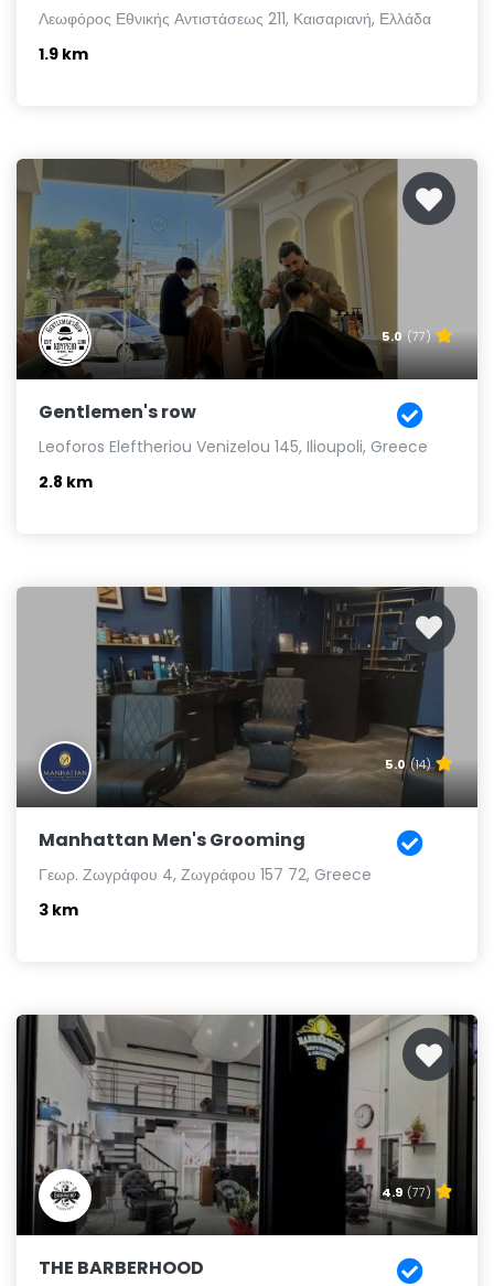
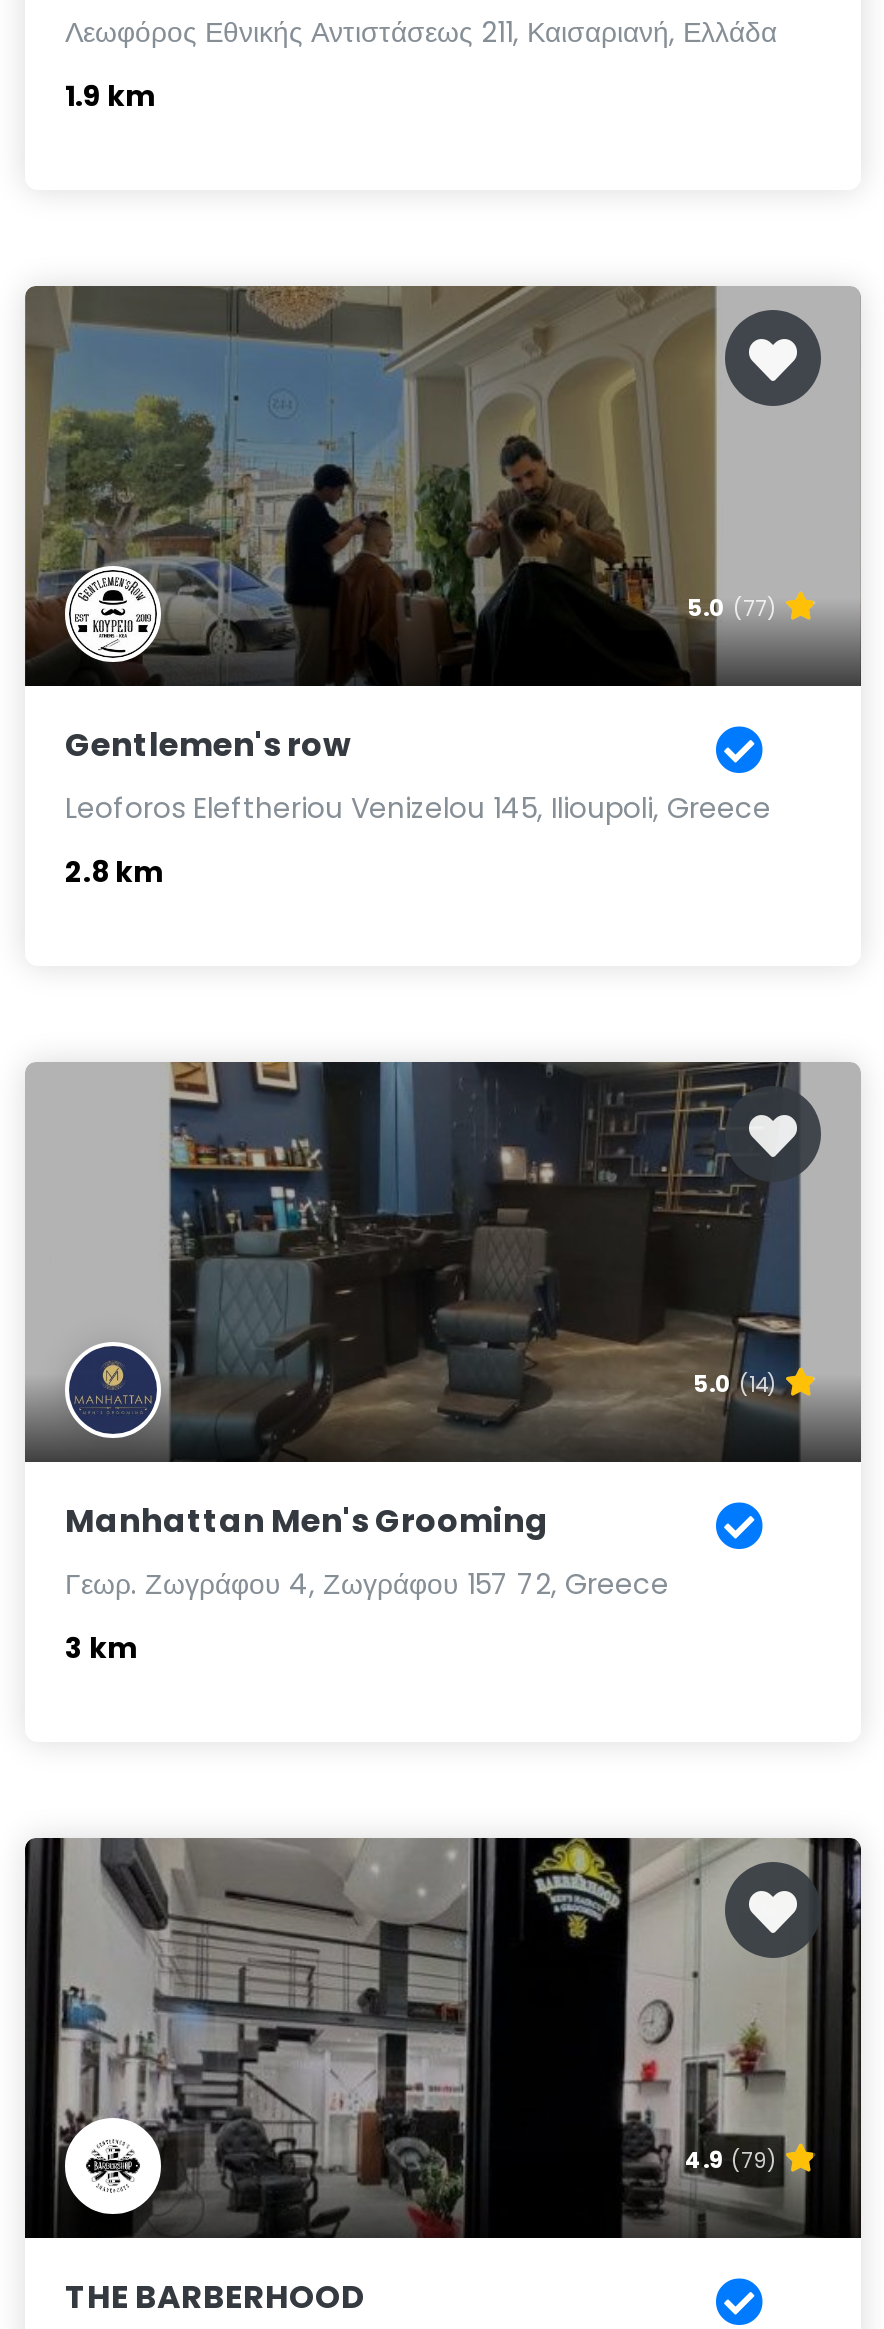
- 4.9 (77)
+ 4.9 (79)
